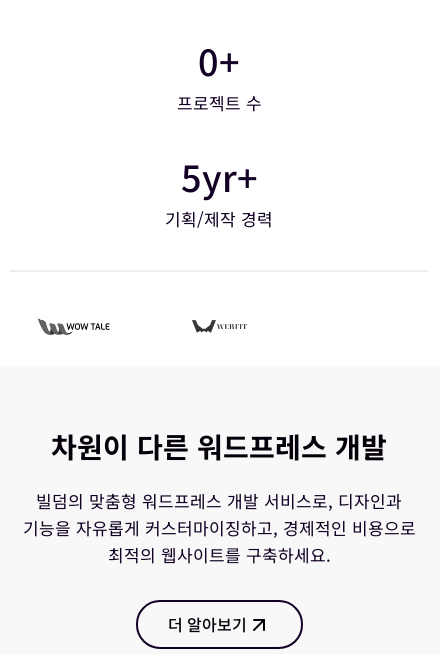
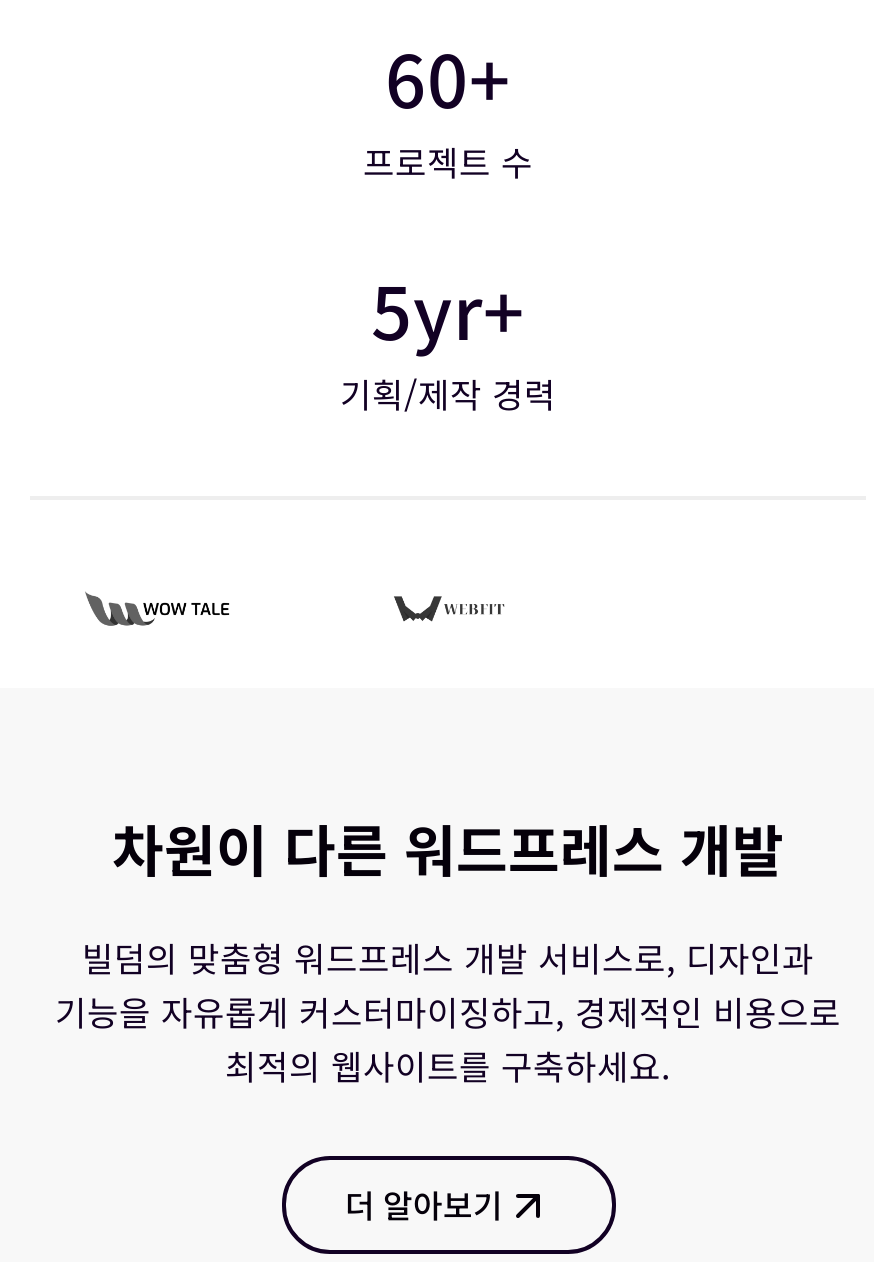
- 0+
+ 60+
